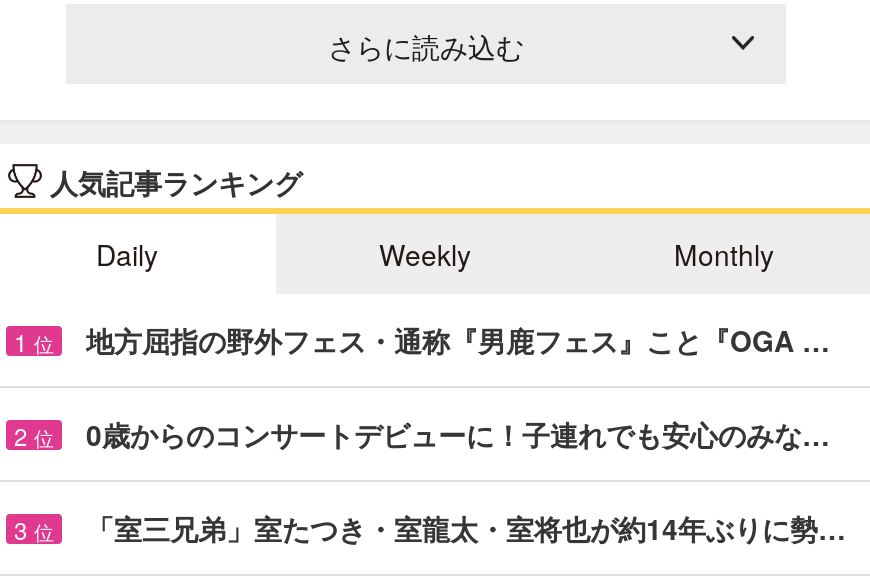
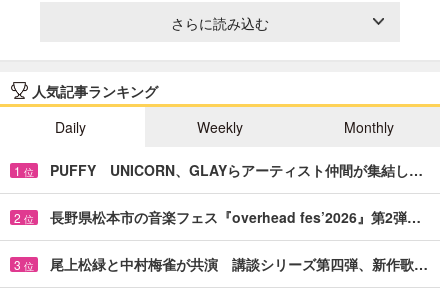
- 地方屈指の野外フェス・通称『男鹿フェス』こと『OGA …
+ PUFFY UNICORN、GLAYらアーティスト仲間が集結し…

- 0歳からのコンサートデビューに！子連れでも安心のみな…
+ 長野県松本市の音楽フェス『overhead fes’2026』第2弾…

- 「室三兄弟」室たつき・室龍太・室将也が約14年ぶりに勢…
+ 尾上松緑と中村梅雀が共演 講談シリーズ第四弾、新作歌…
